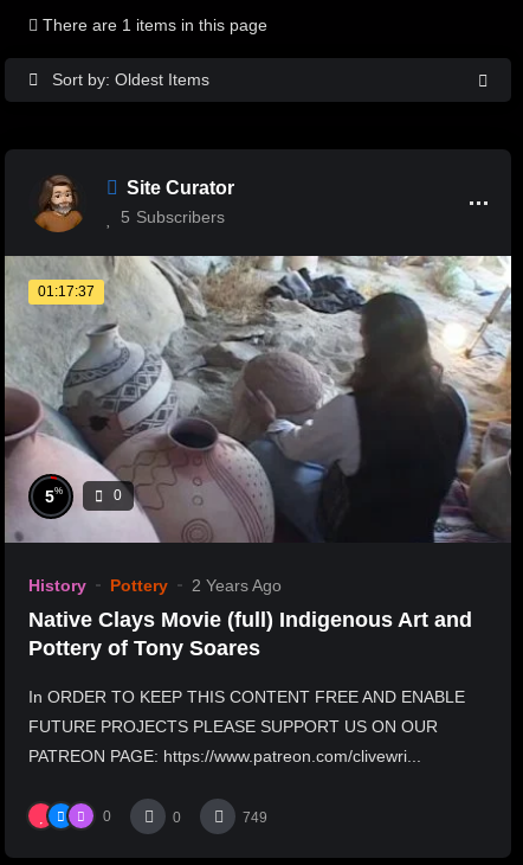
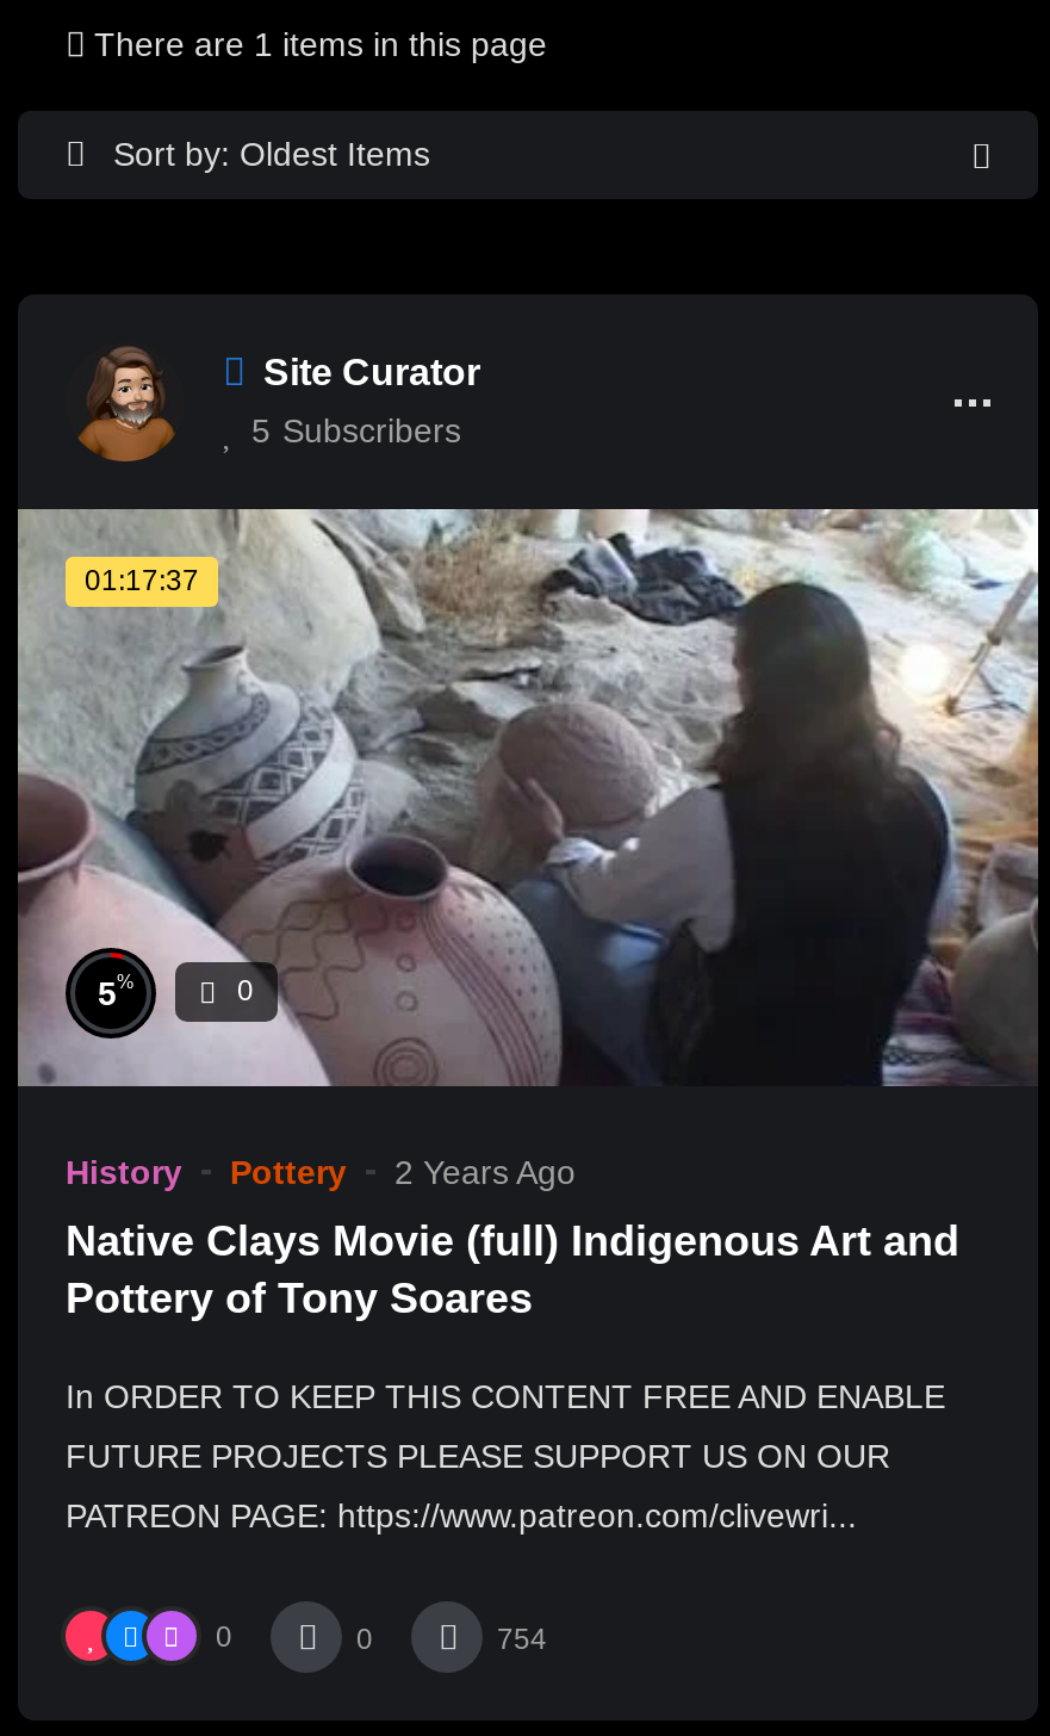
- 749
+ 754
